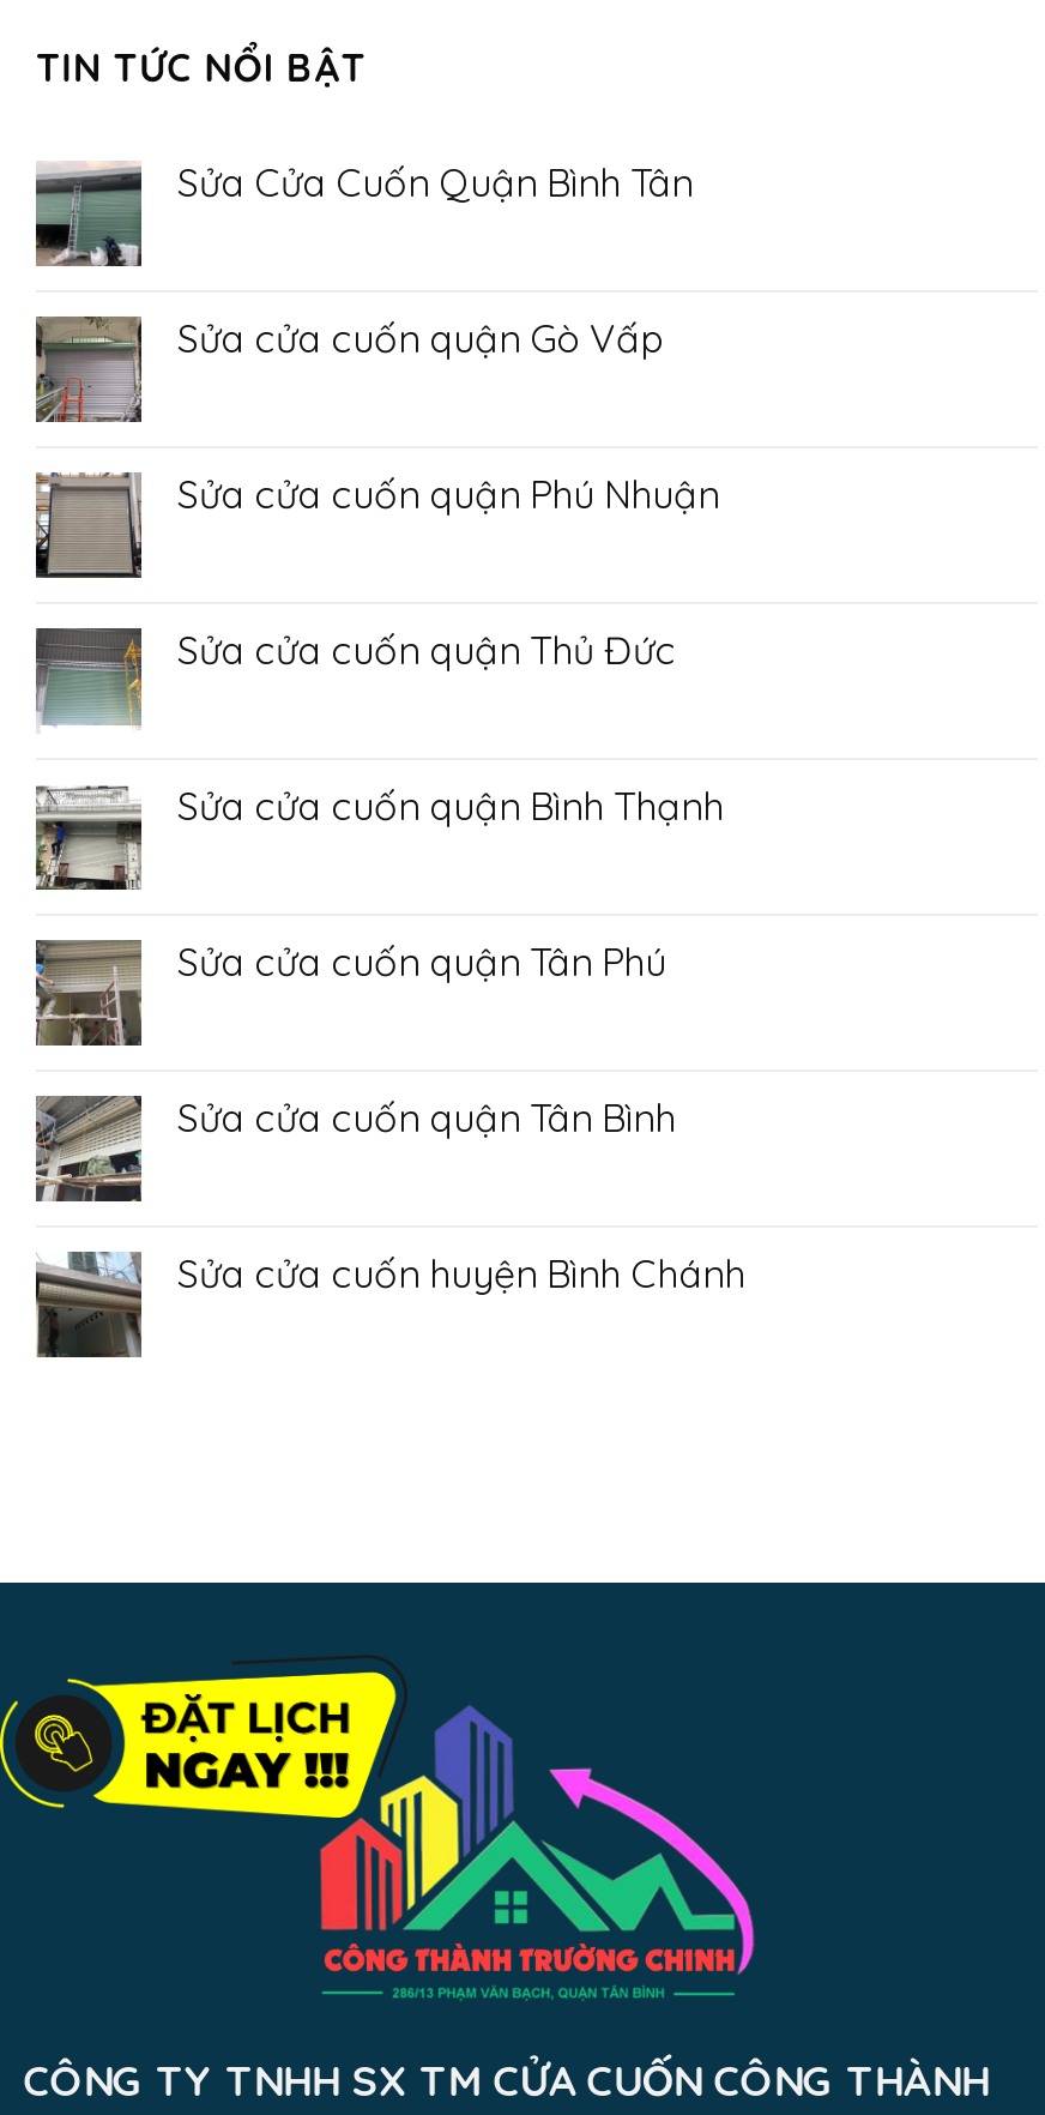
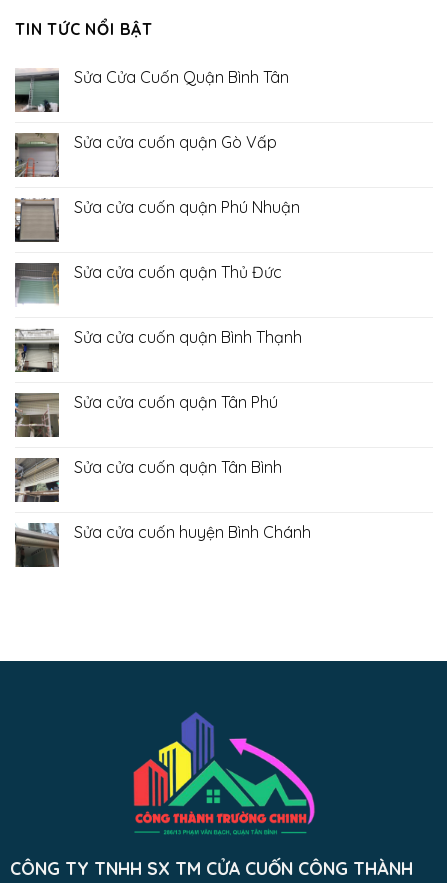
- [image]
